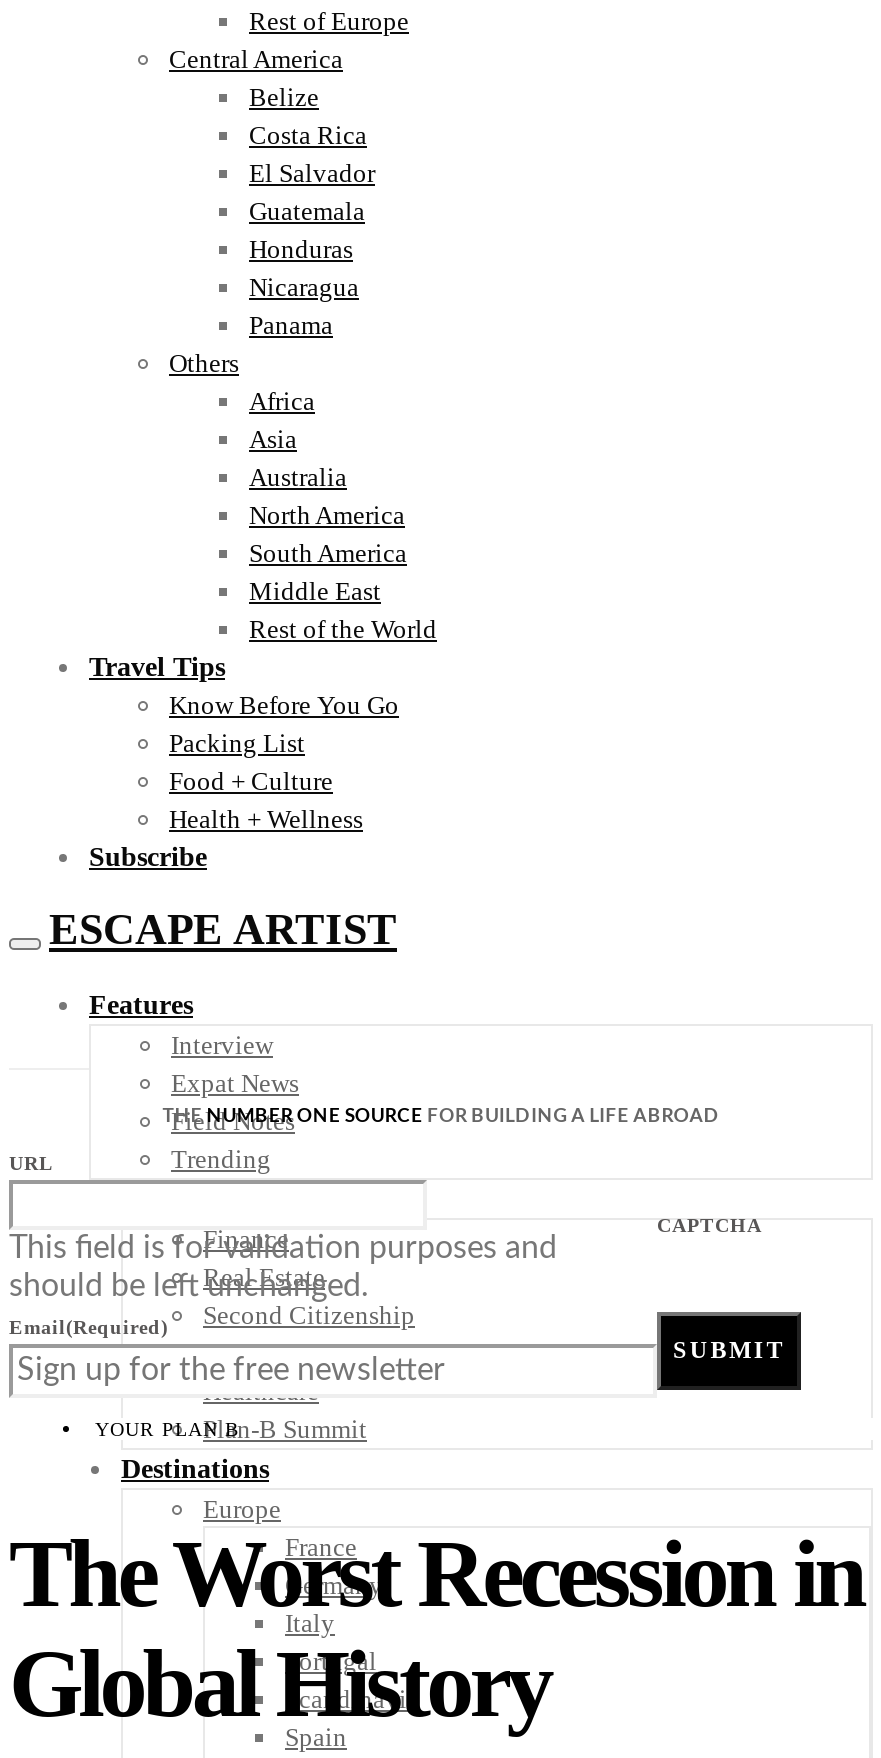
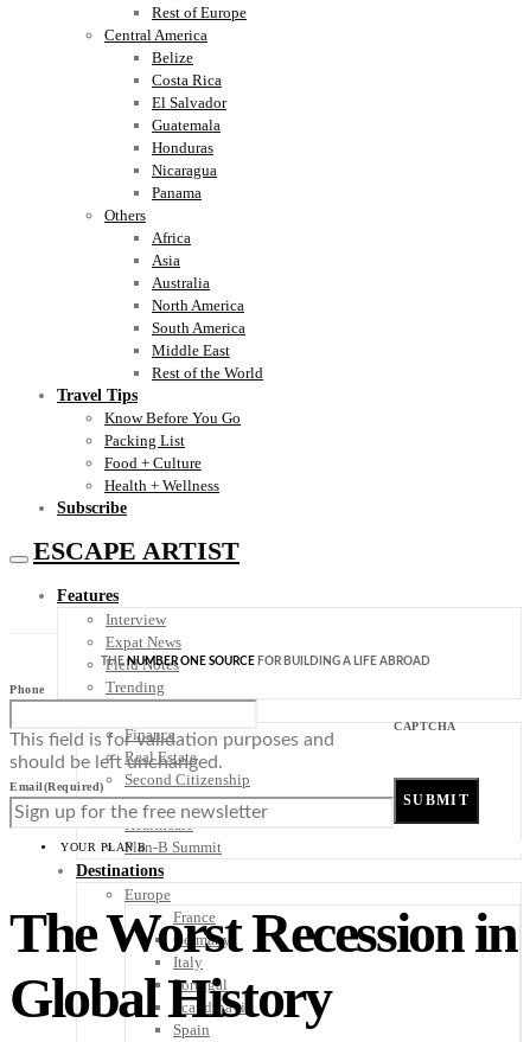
- URL
+ Phone
